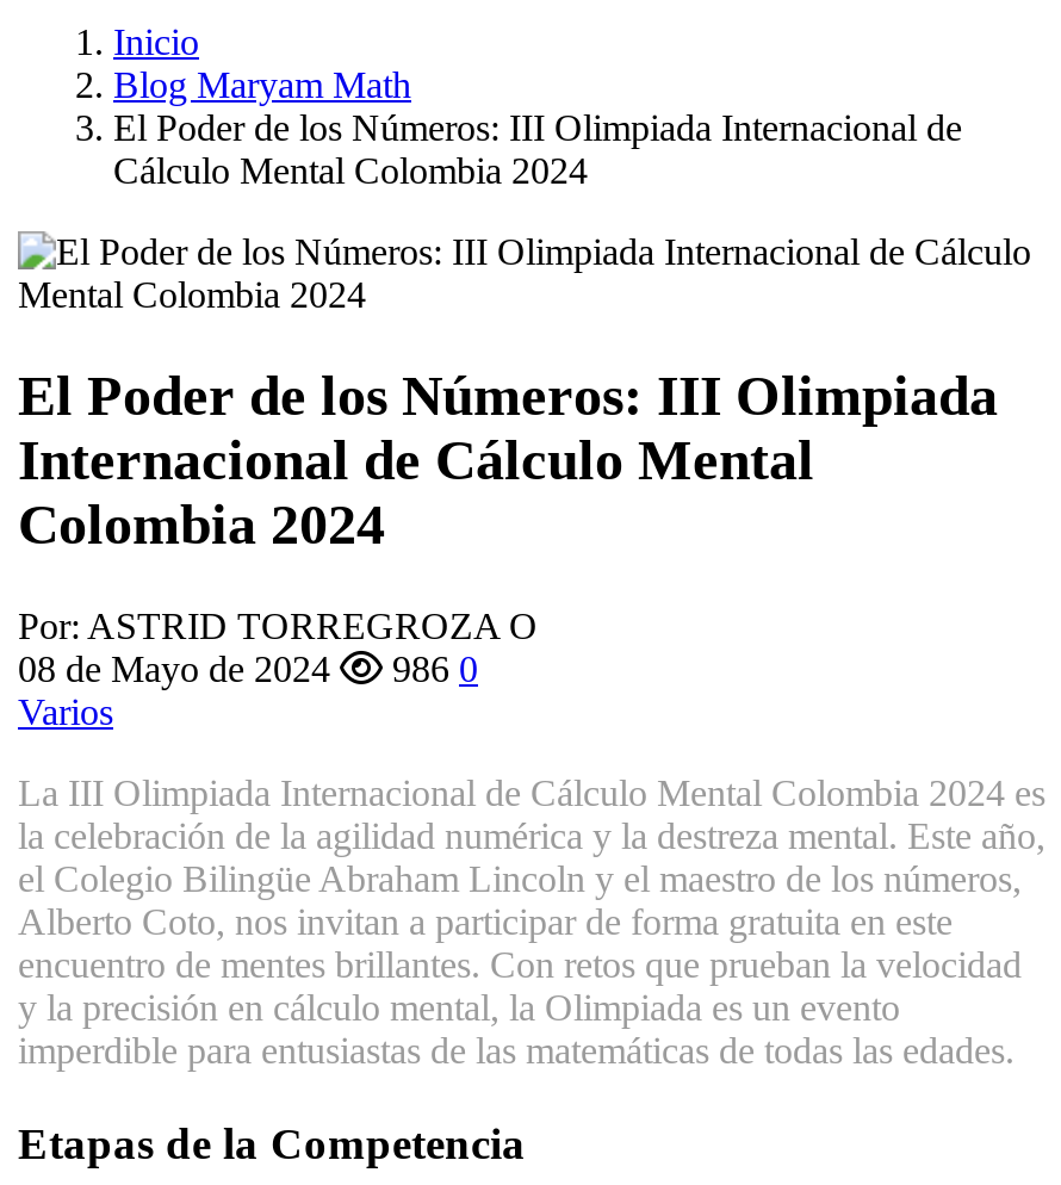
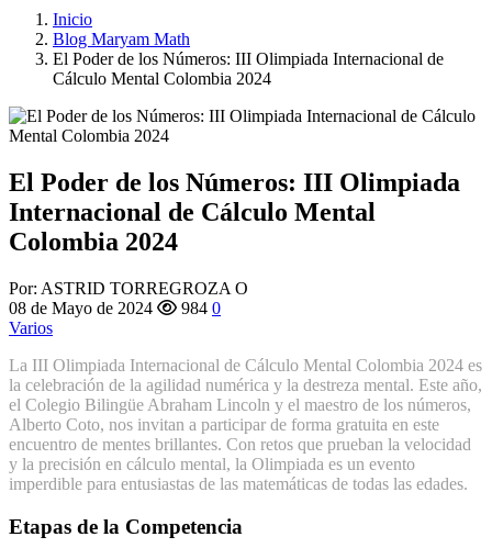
- 08 de Mayo de 2024 986 0
+ 08 de Mayo de 2024 984 0
